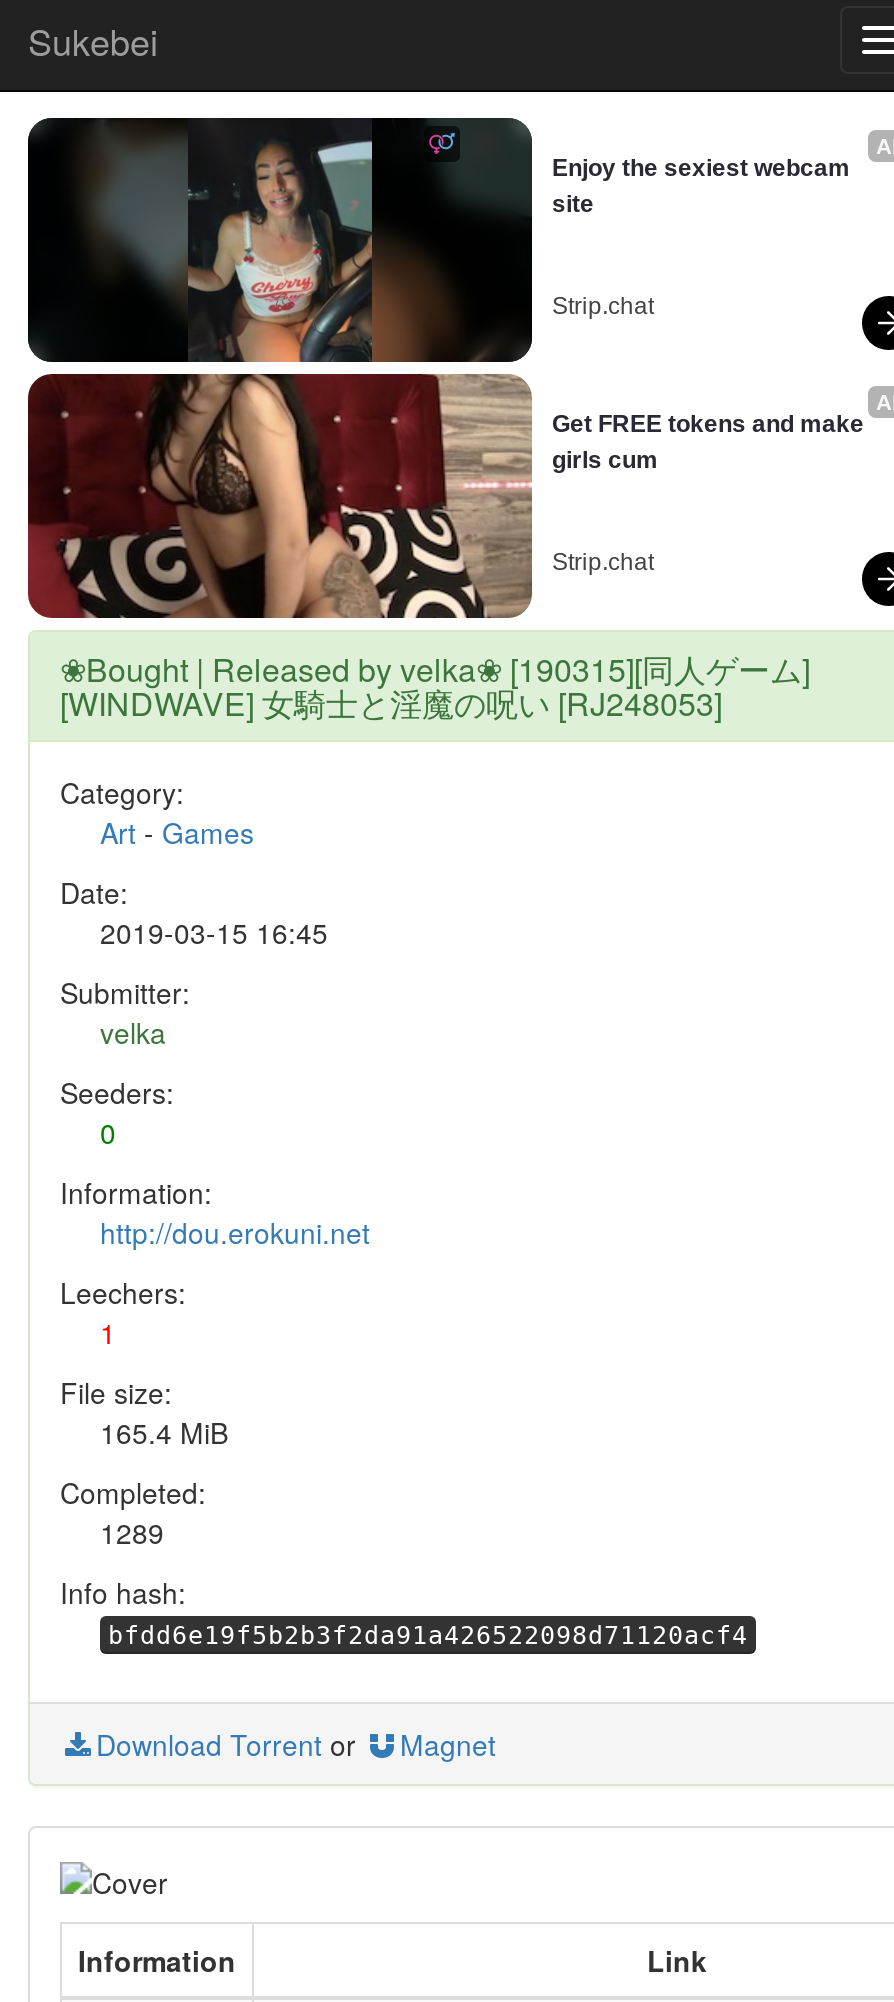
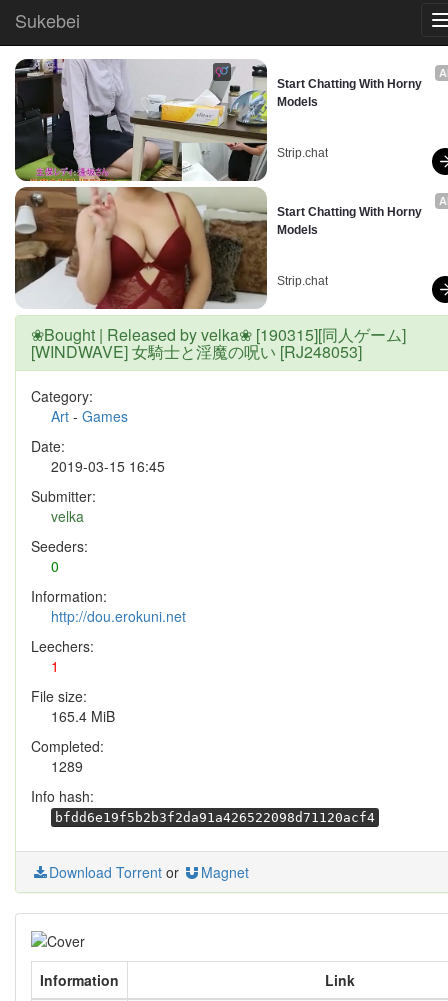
- [image]
- Enjoy the sexiest webcam
- site
+ [image]
+ Start Chatting With Horny
+ Models

- Get FREE tokens and make
- girls cum
+ Start Chatting With Horny
+ Models
